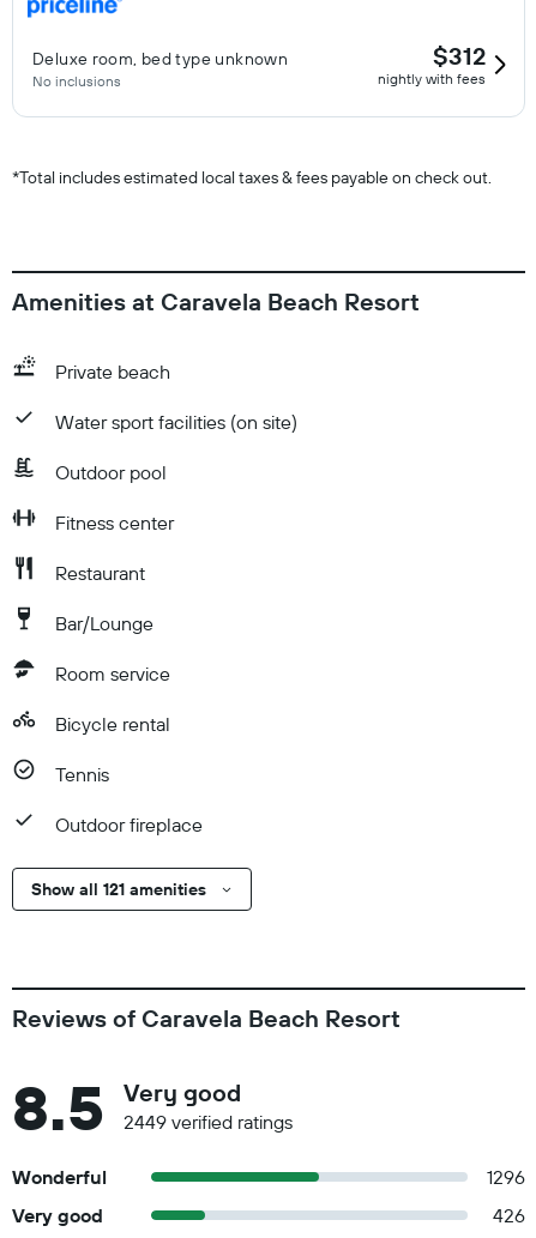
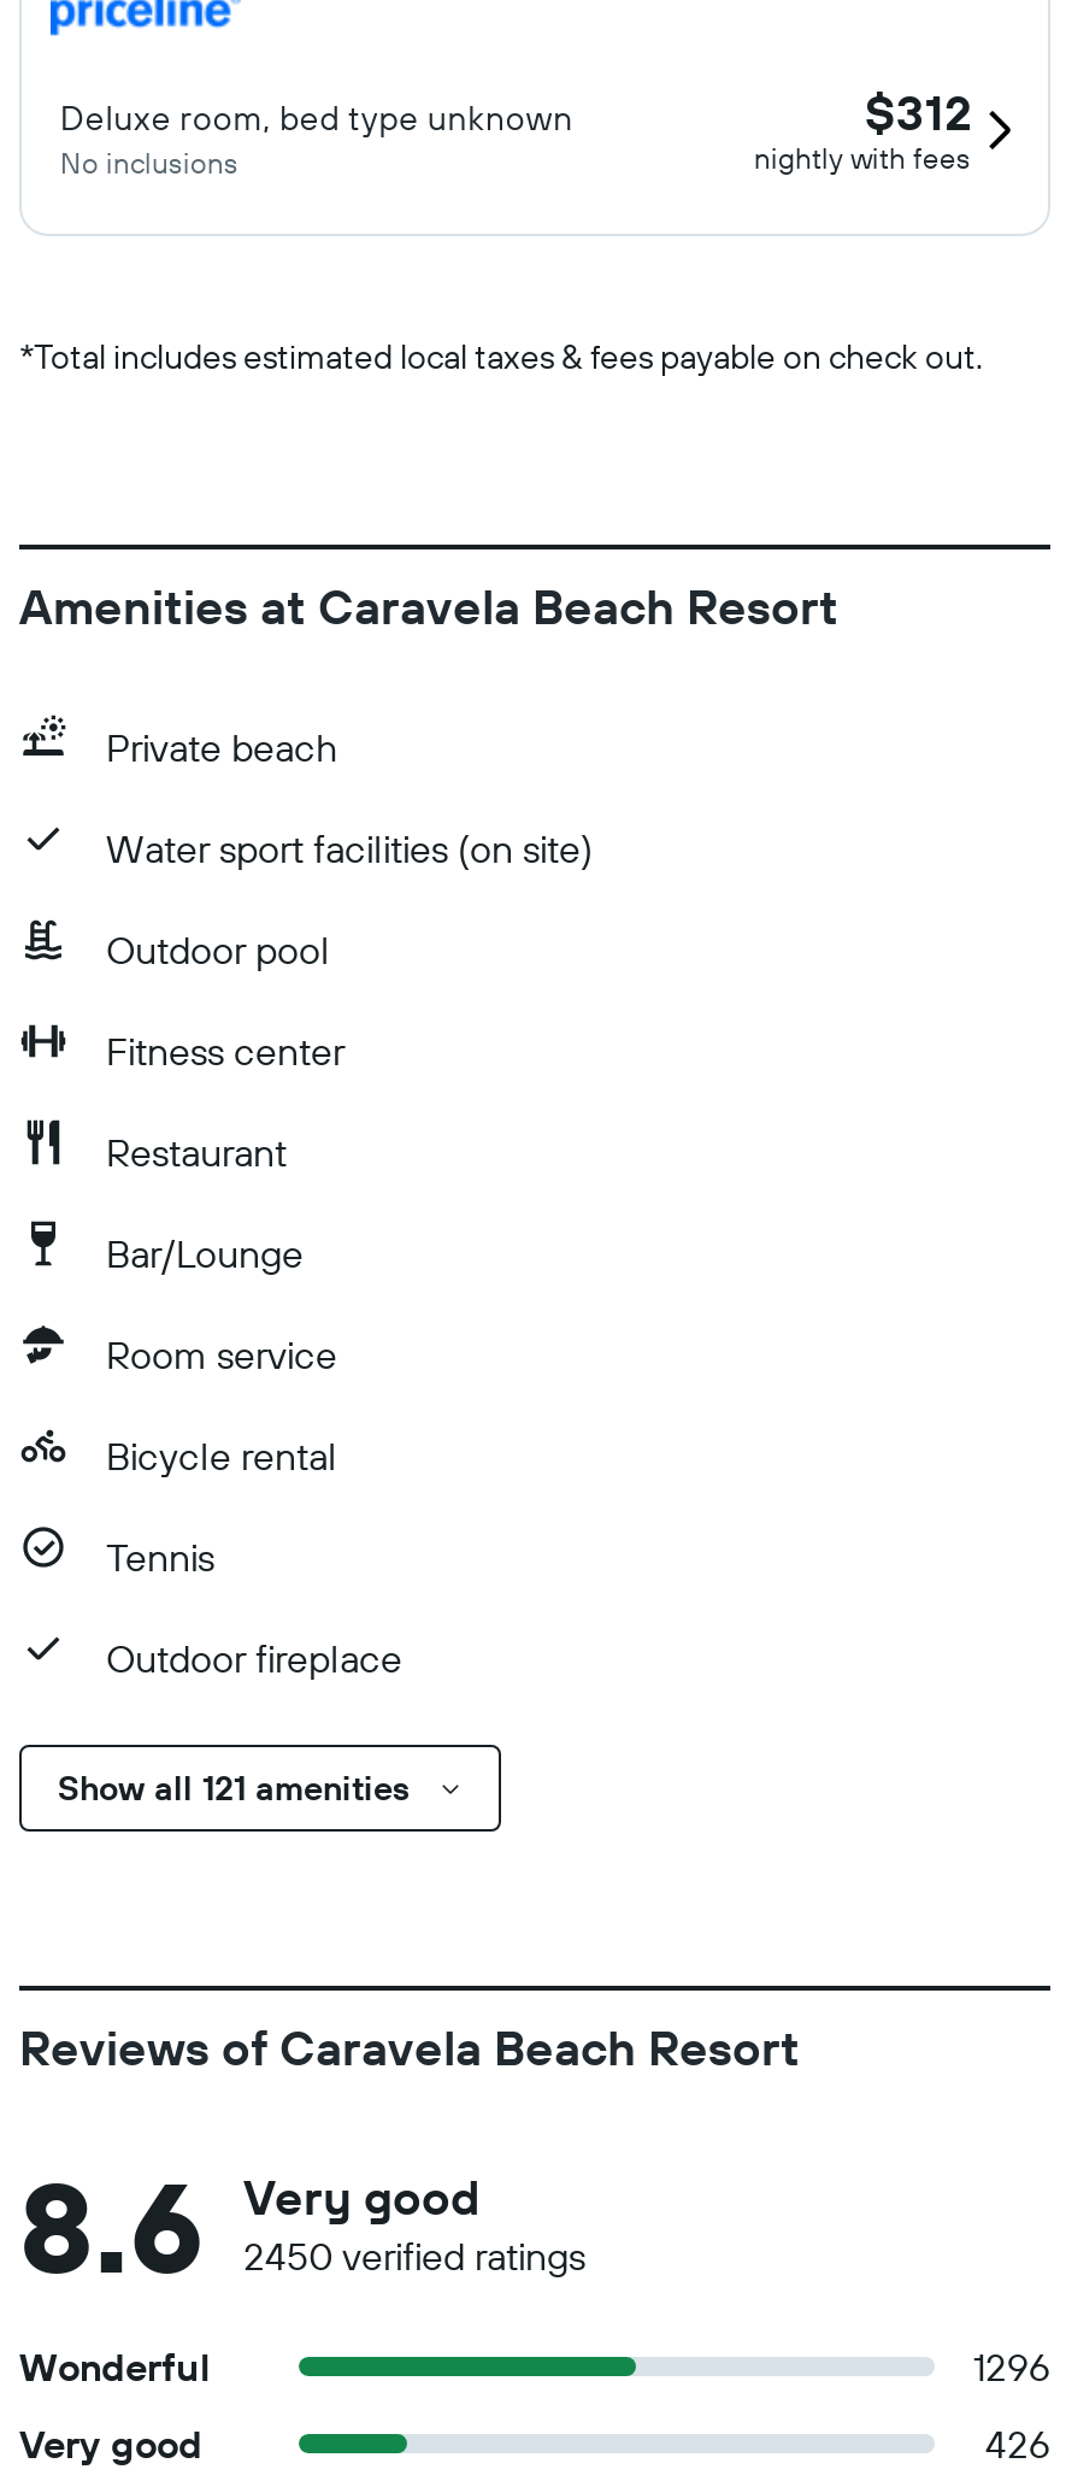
- 8.5
+ 8.6

- 2449 verified ratings
+ 2450 verified ratings
